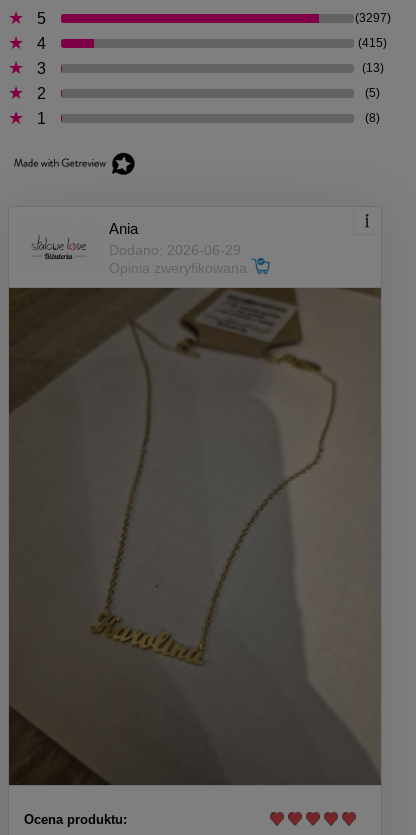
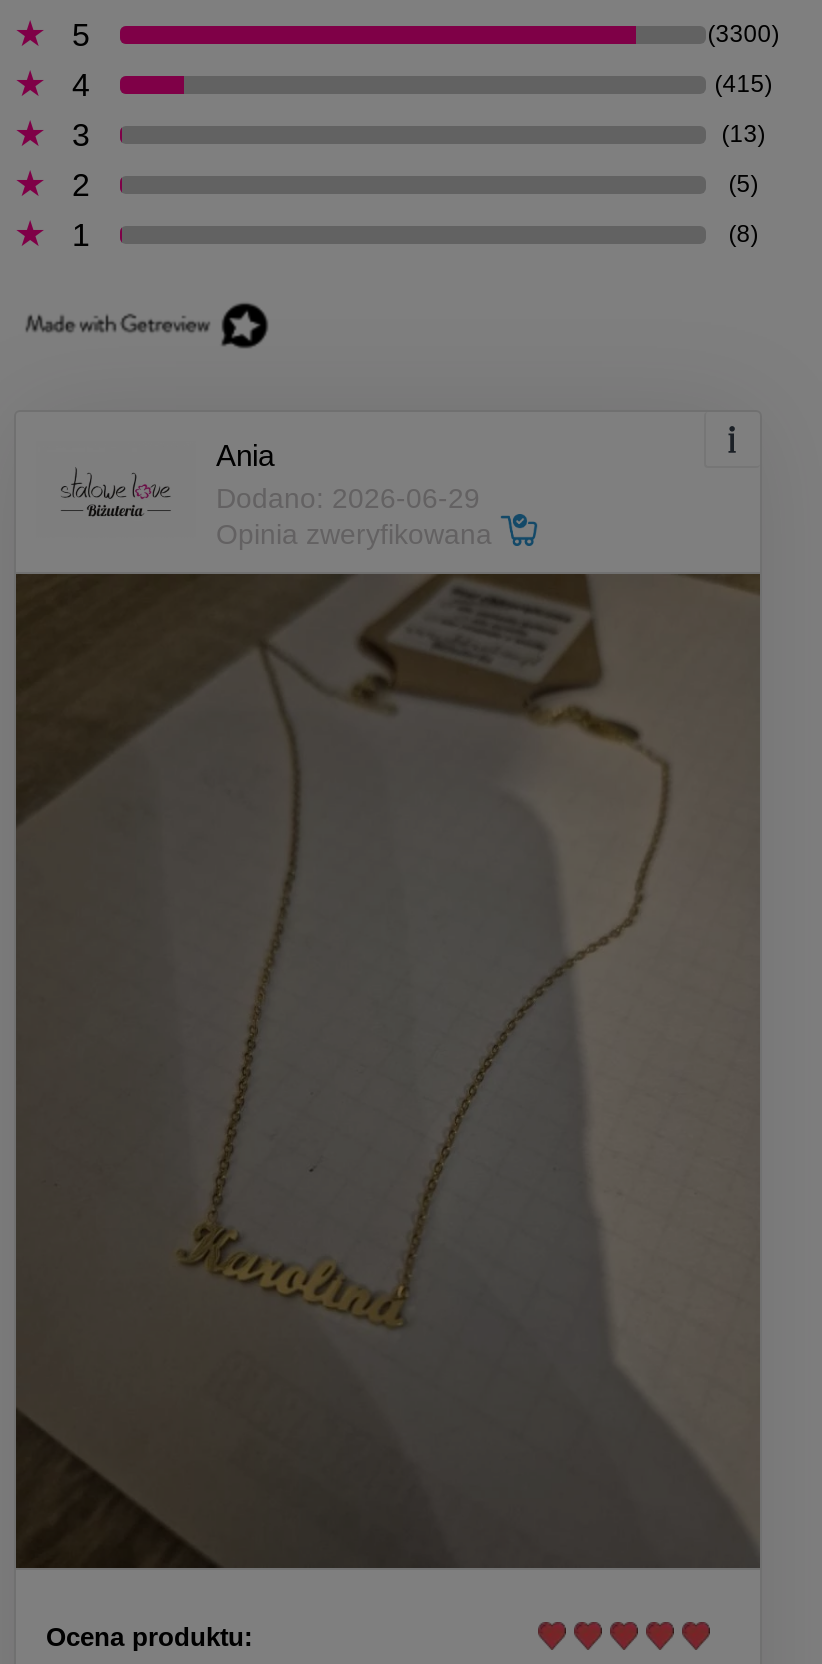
- (3297)
+ (3300)
